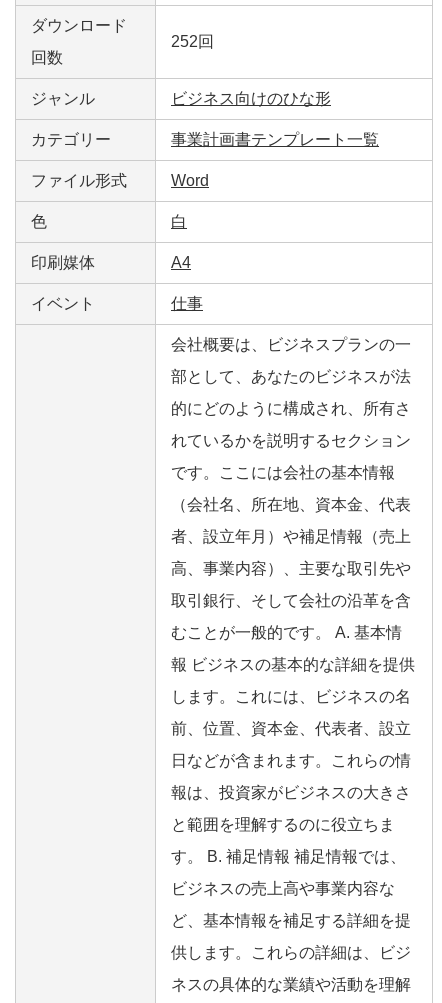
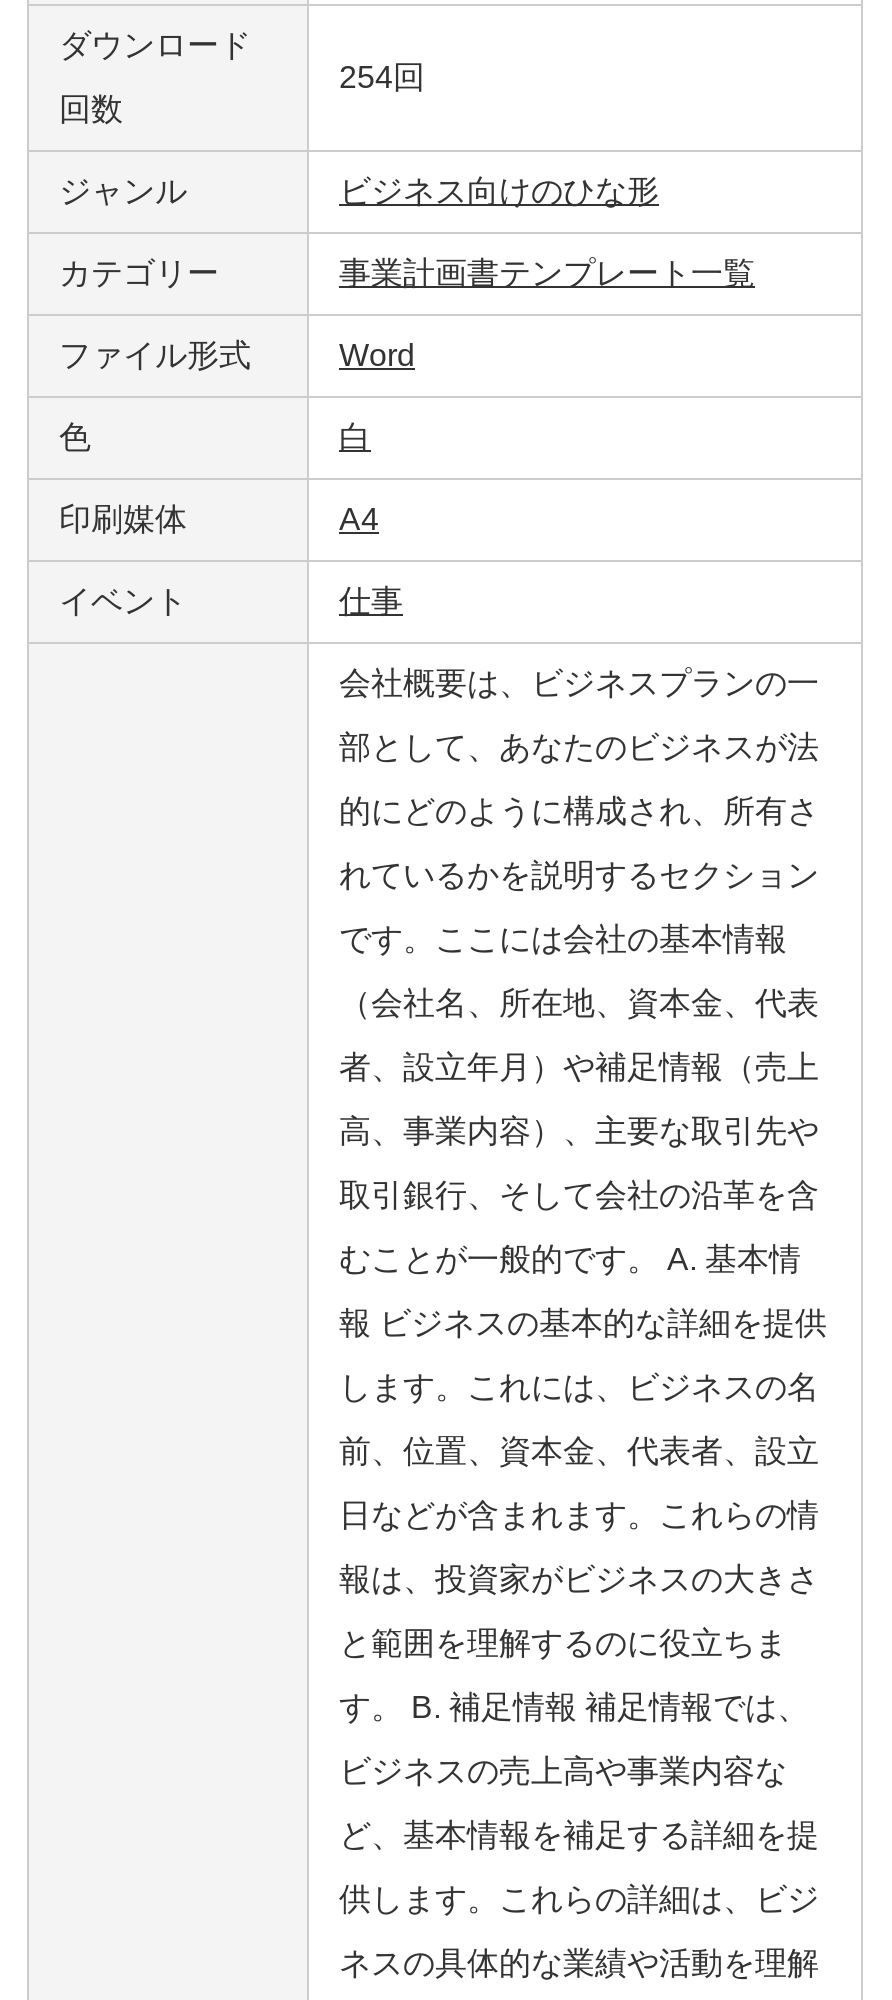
- 252回
+ 254回
